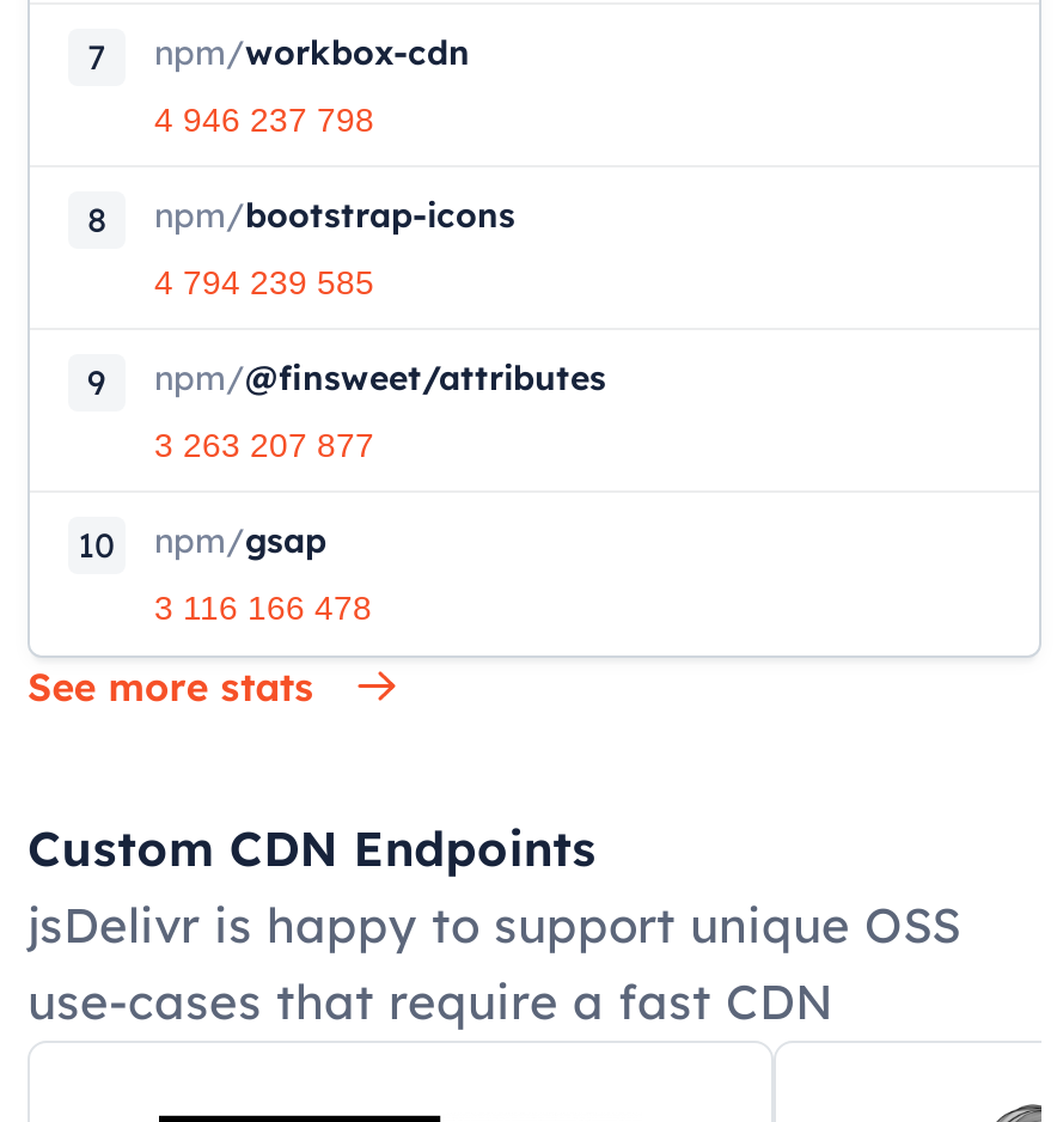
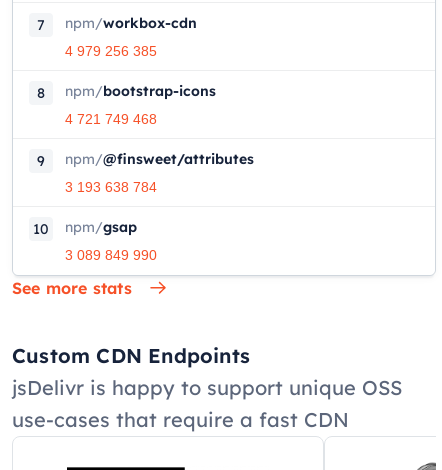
- 4 946 237 798
+ 4 979 256 385

- 4 794 239 585
+ 4 721 749 468

- 3 263 207 877
+ 3 193 638 784

- 3 116 166 478
+ 3 089 849 990
